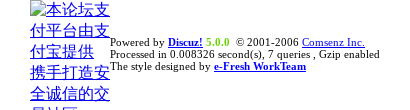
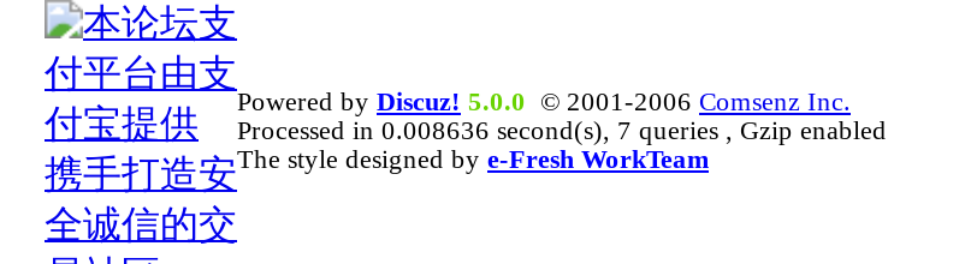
- Processed in 0.008326 second(s), 7 queries , Gzip enabled
+ Processed in 0.008636 second(s), 7 queries , Gzip enabled
